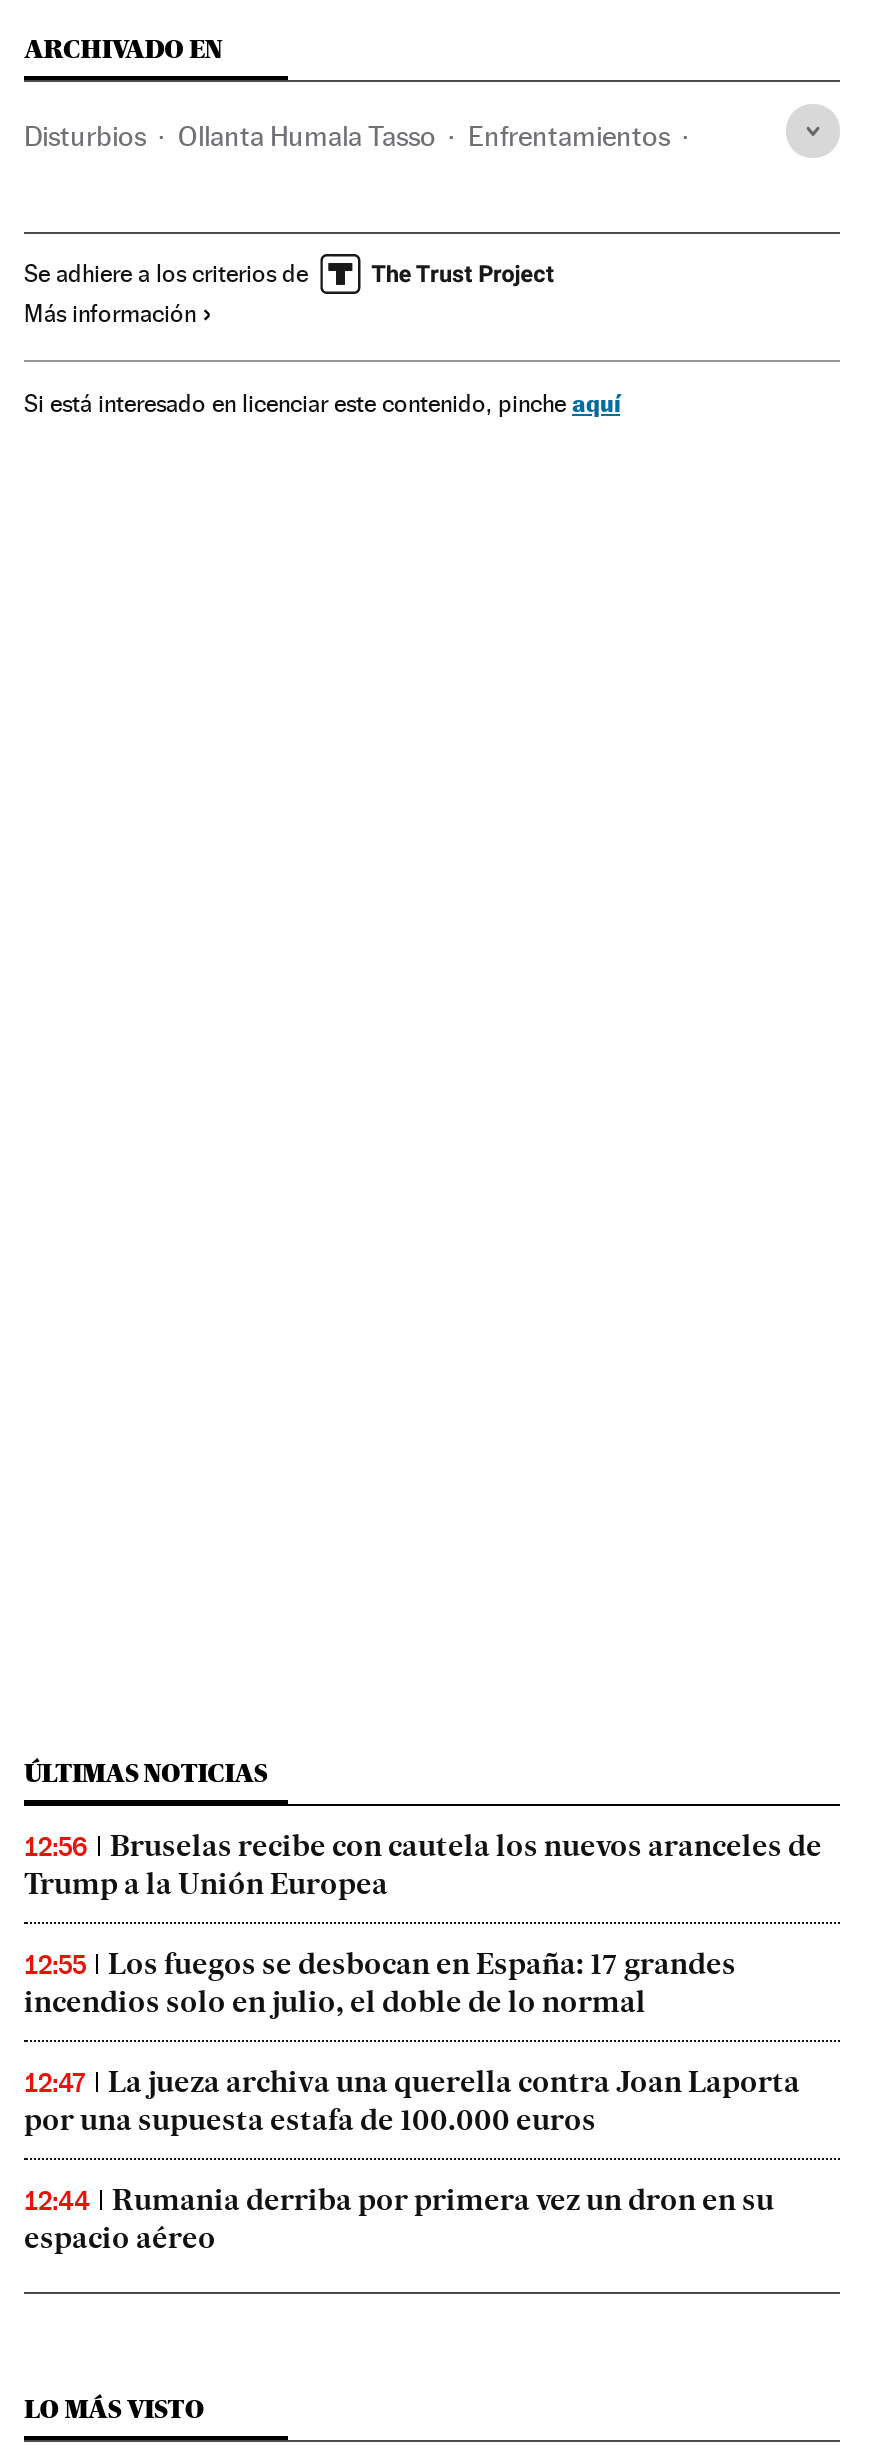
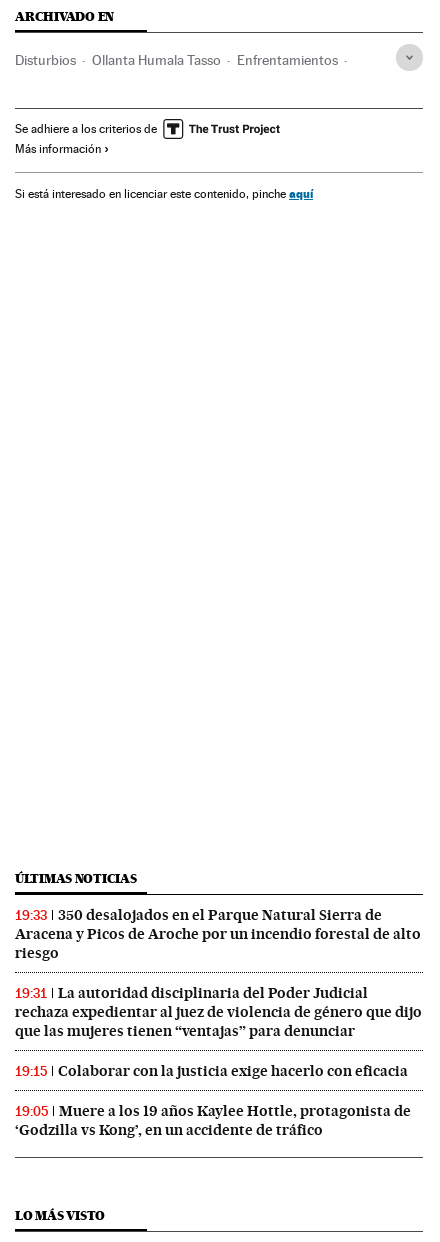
- 12:56
- Bruselas recibe con cautela los nuevos aranceles de
- Trump a la Unión Europea
+ 19:33
+ 350 desalojados en el Parque Natural Sierra de
+ Aracena y Picos de Aroche por un incendio forestal de alto
+ riesgo

- 12:55
- Los fuegos se desbocan en España: 17 grandes
- incendios solo en julio, el doble de lo normal
+ 19:31
+ La autoridad disciplinaria del Poder Judicial
+ rechaza expedientar al juez de violencia de género que dijo
+ que las mujeres tienen “ventajas” para denunciar

- 12:47
- La jueza archiva una querella contra Joan Laporta
- por una supuesta estafa de 100.000 euros
+ 19:15
+ Colaborar con la justicia exige hacerlo con eficacia

- 12:44
- Rumania derriba por primera vez un dron en su
- espacio aéreo
+ 19:05
+ Muere a los 19 años Kaylee Hottle, protagonista de
+ ‘Godzilla vs Kong’, en un accidente de tráfico
